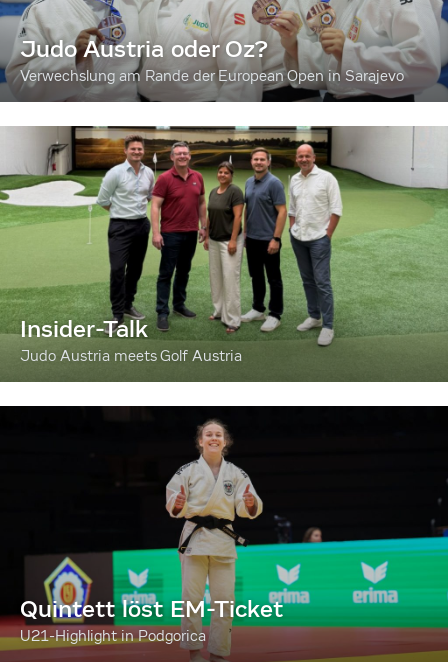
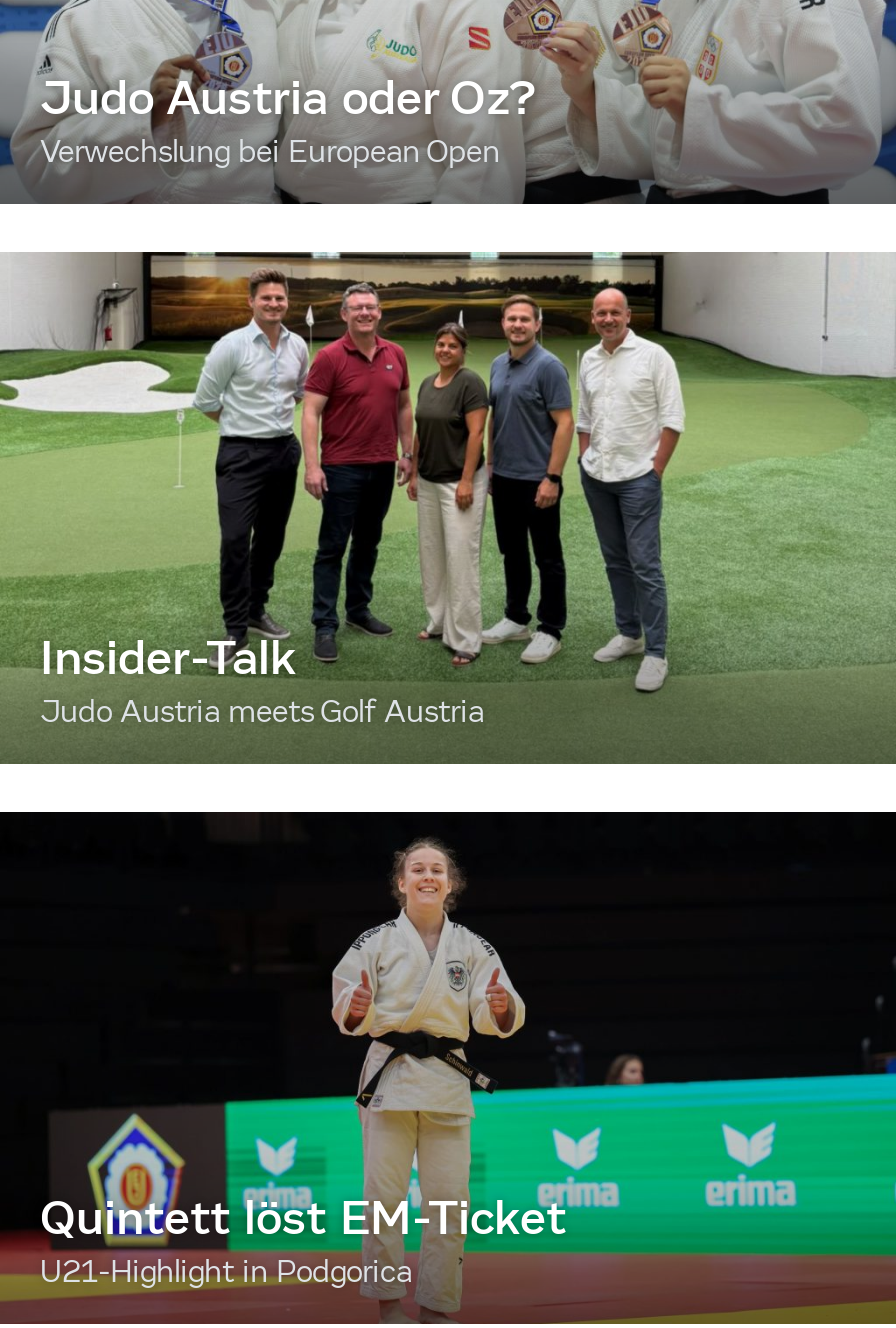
- Verwechslung am Rande der European Open in Sarajevo
+ Verwechslung bei European Open
